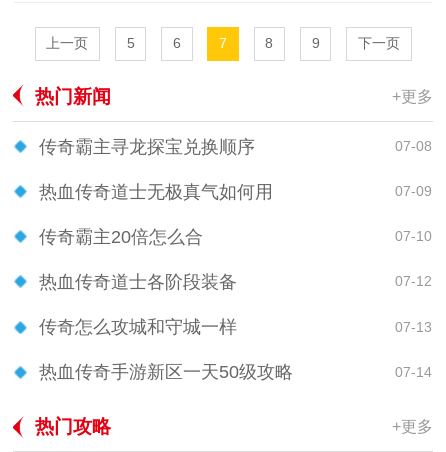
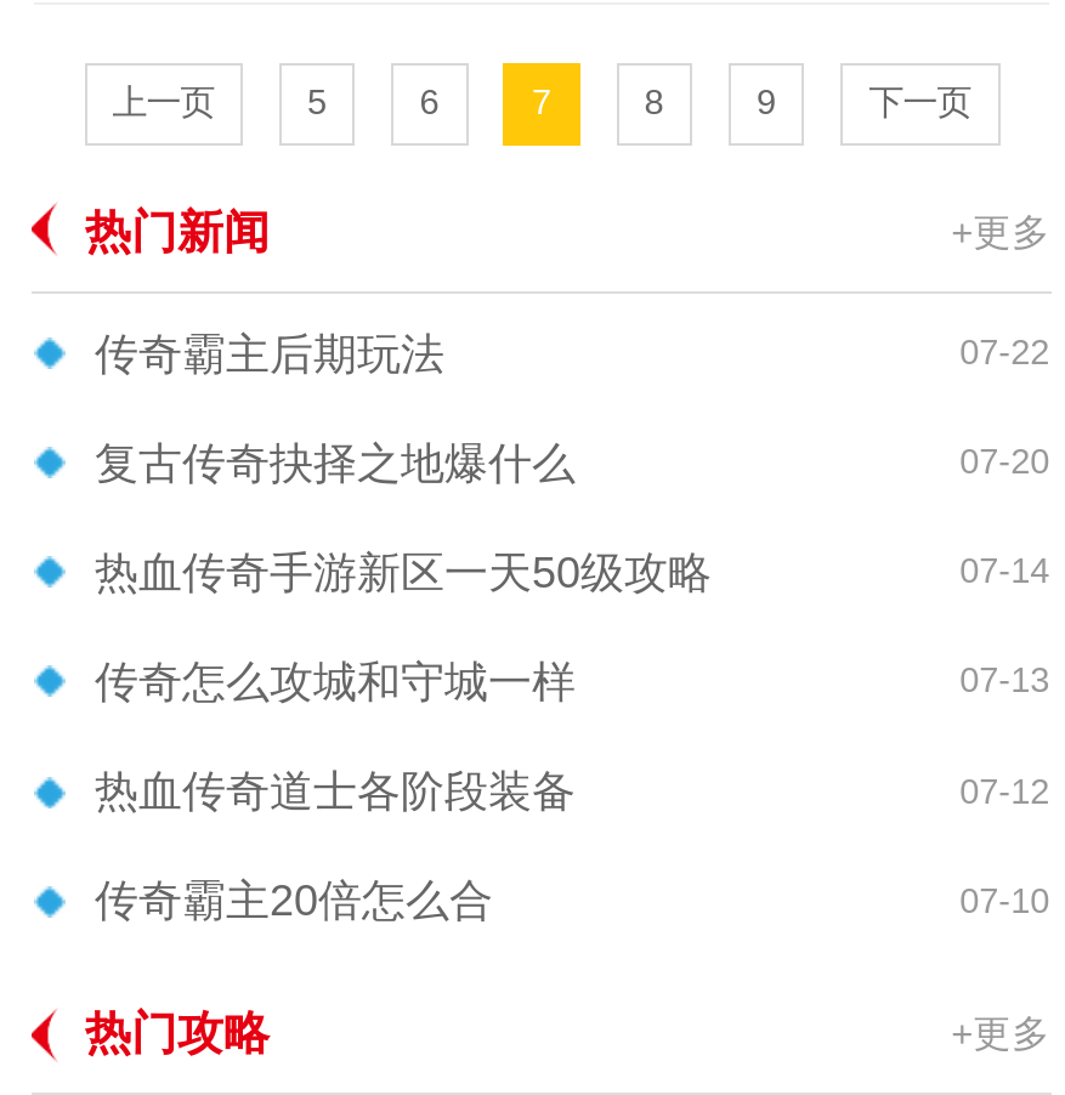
- 传奇霸主寻龙探宝兑换顺序
- 07-08
- 热血传奇道士无极真气如何用
- 07-09
+ 传奇霸主后期玩法
+ 07-22
+ 复古传奇抉择之地爆什么
+ 07-20

moved down: 传奇霸主20倍怎么合 | 07-10

moved up: 热血传奇道士各阶段装备 | 07-12 | 传奇怎么攻城和守城一样 | 07-13 | 热血传奇手游新区一天50级攻略 | 07-14
